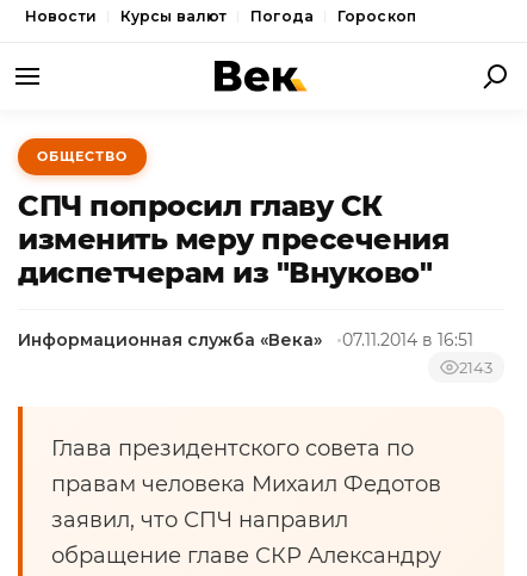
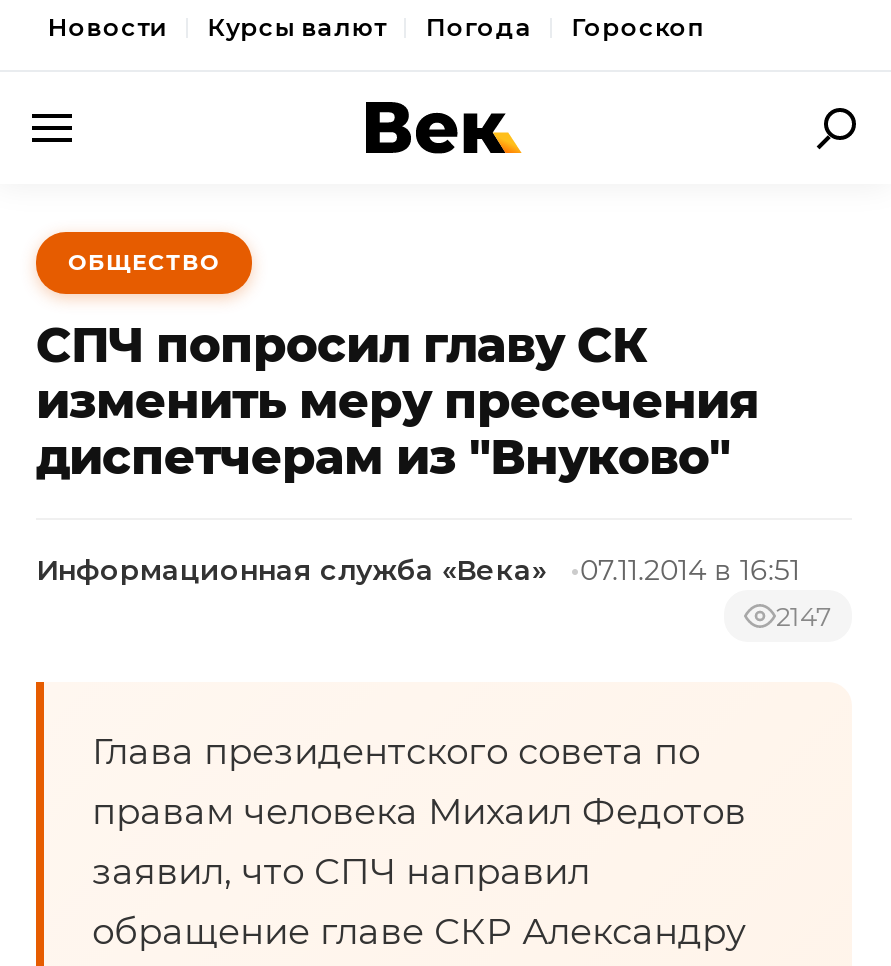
- 2143
+ 2147
